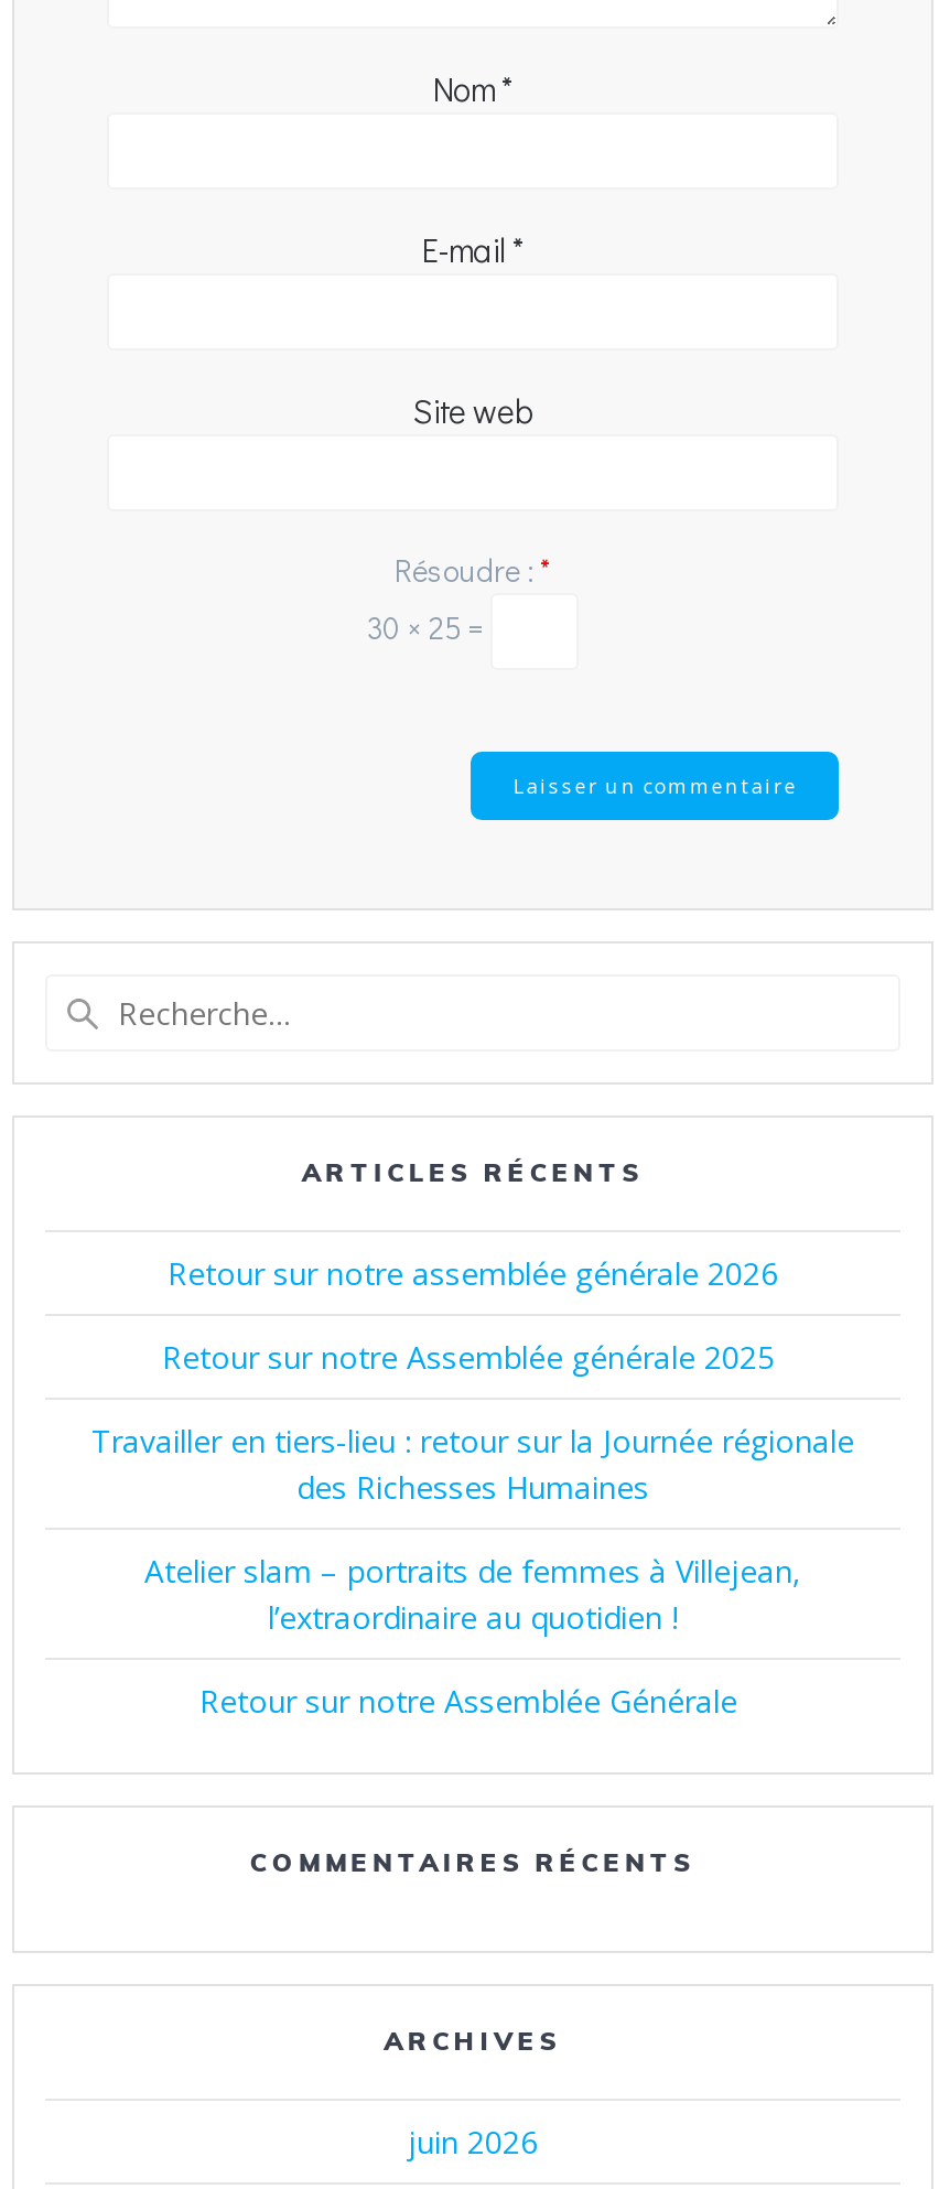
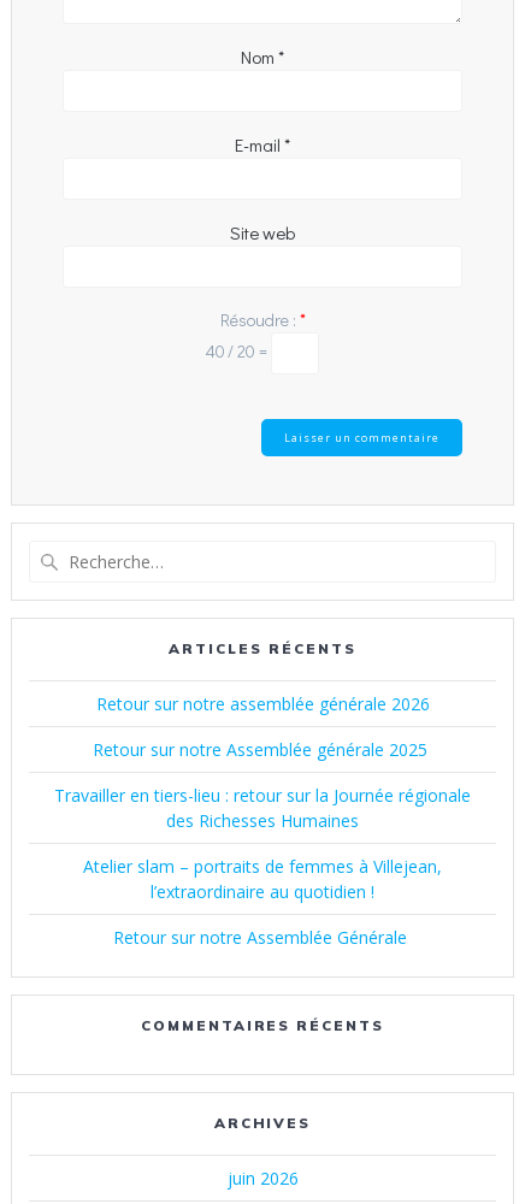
- 30 × 25 =
+ 40 ⁄ 20 =
